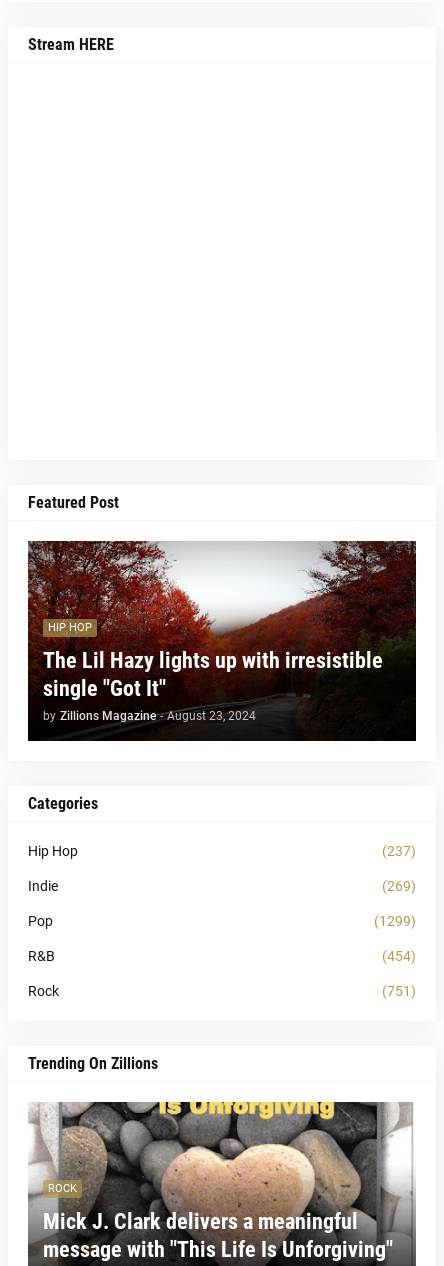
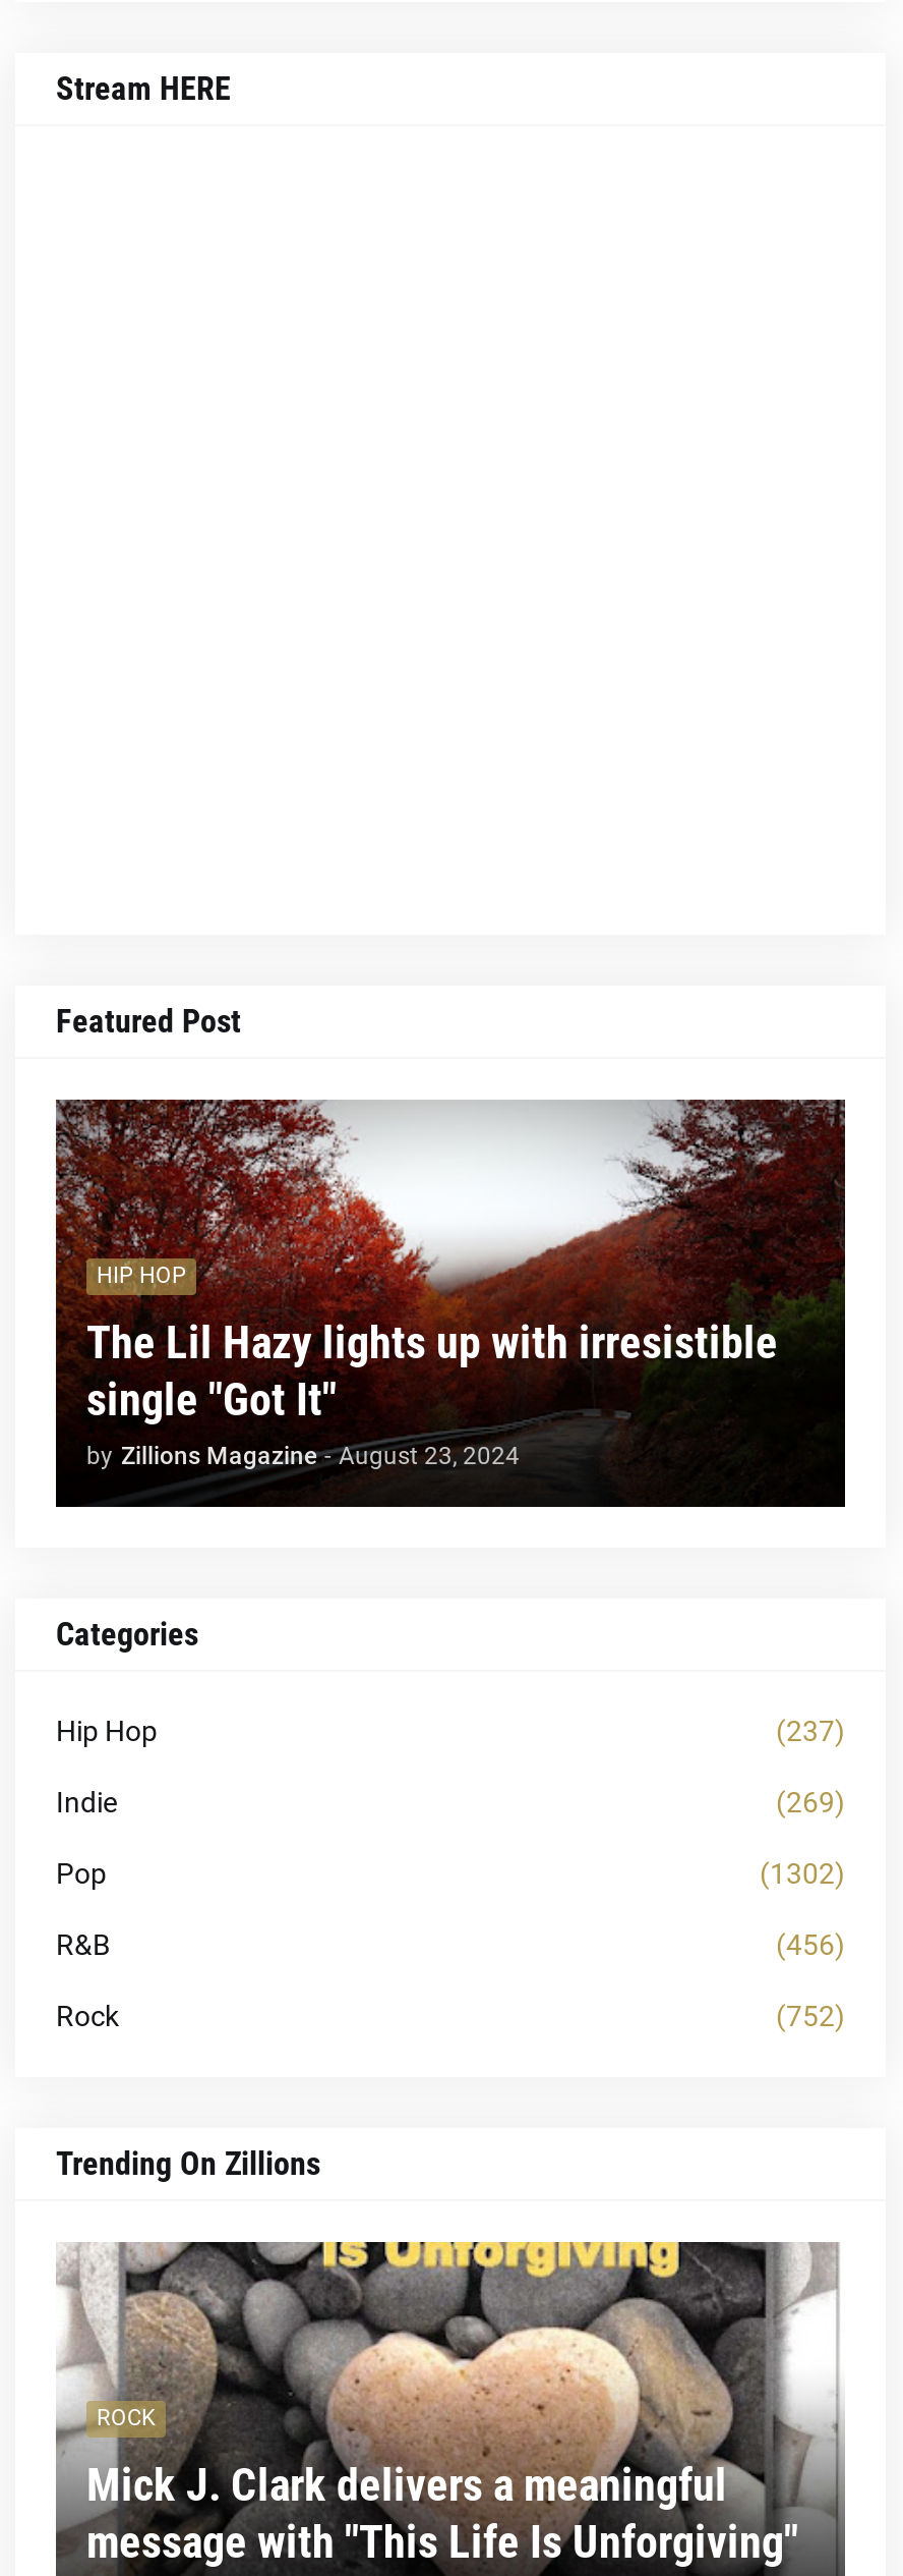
- (1299)
+ (1302)

- (454)
+ (456)

- (751)
+ (752)
